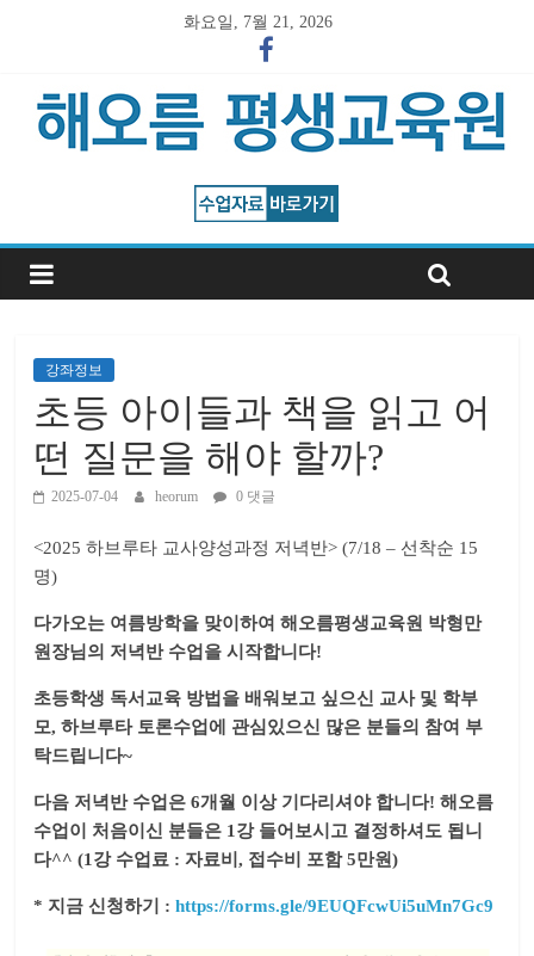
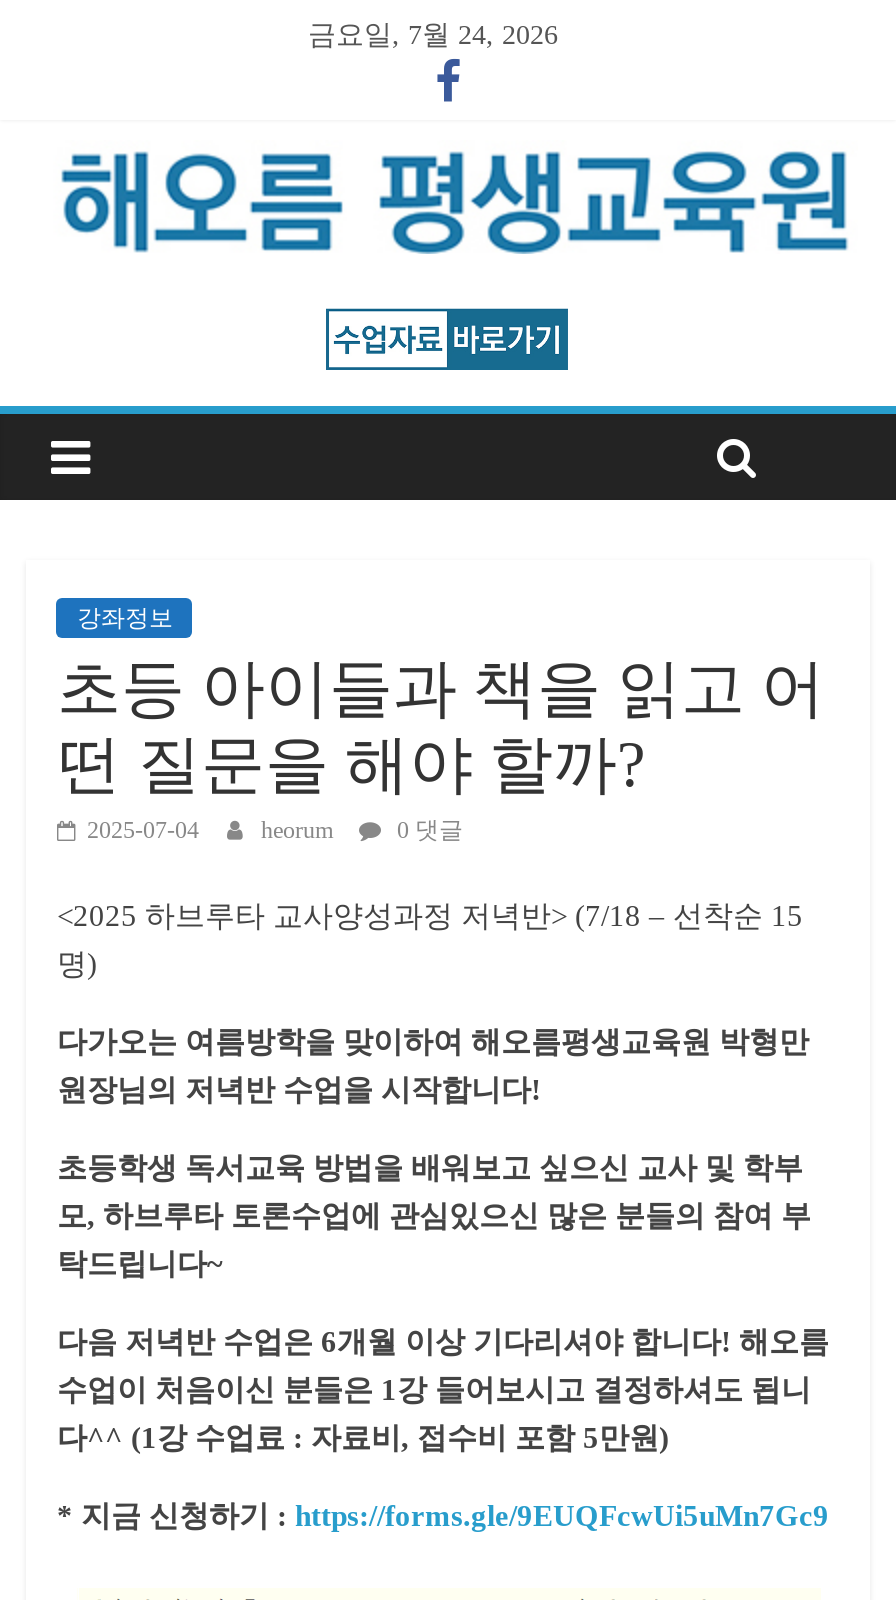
- 화요일, 7월 21, 2026
+ 금요일, 7월 24, 2026
